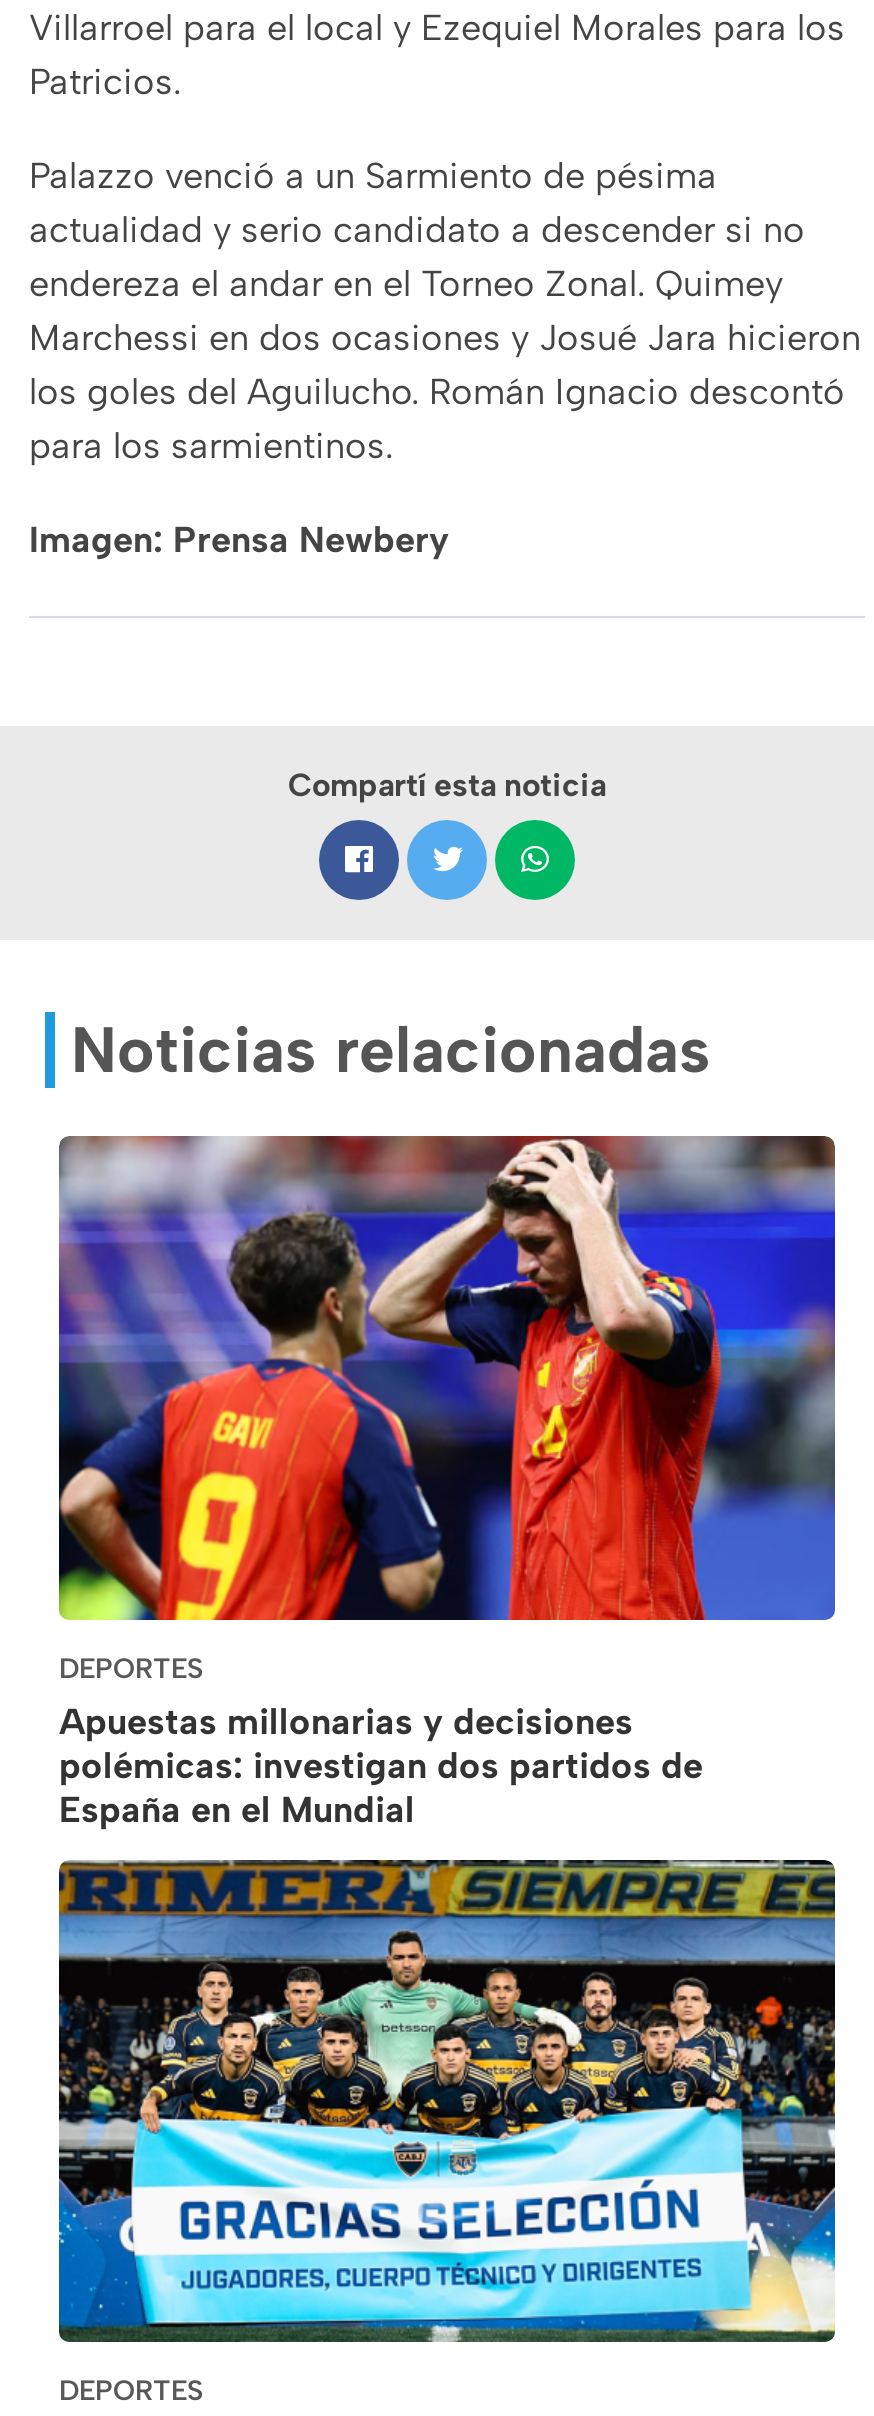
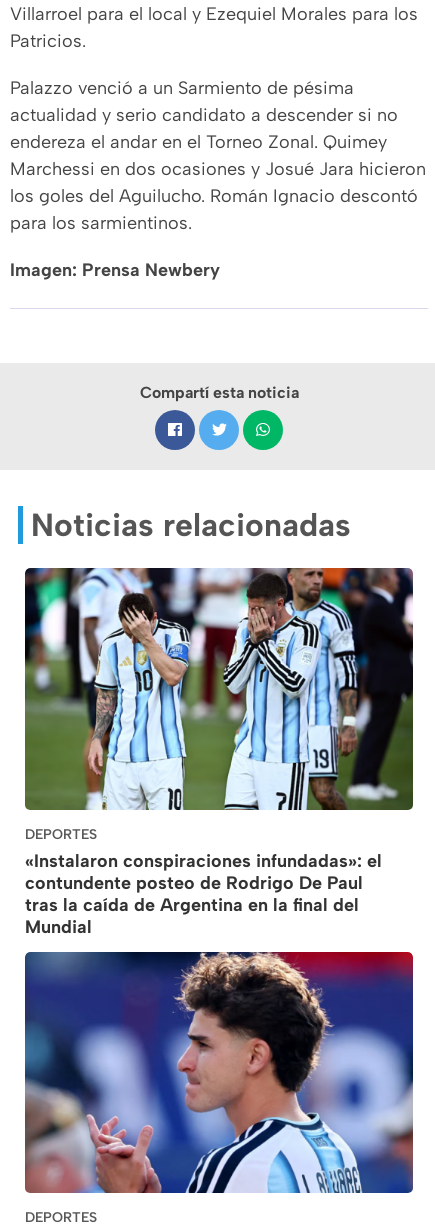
- [image]
- Apuestas millonarias y decisiones
- polémicas: investigan dos partidos de
- España en el Mundial
+ [image]
+ «Instalaron conspiraciones infundadas»: el
+ contundente posteo de Rodrigo De Paul
+ tras la caída de Argentina en la final del
+ Mundial

- [image]
+ [image]
